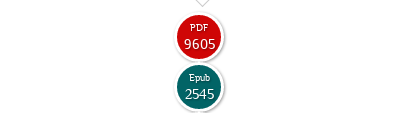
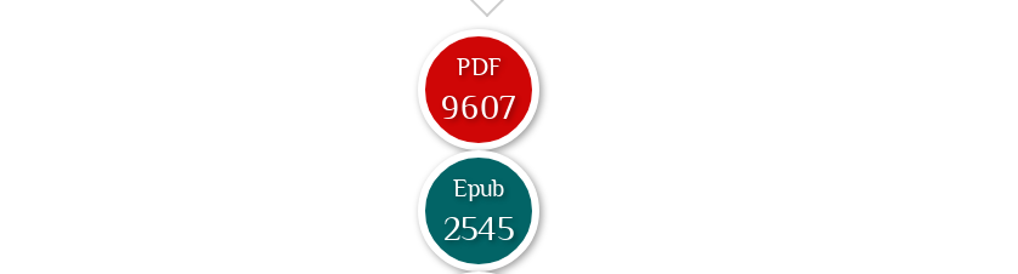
- 9605
+ 9607
